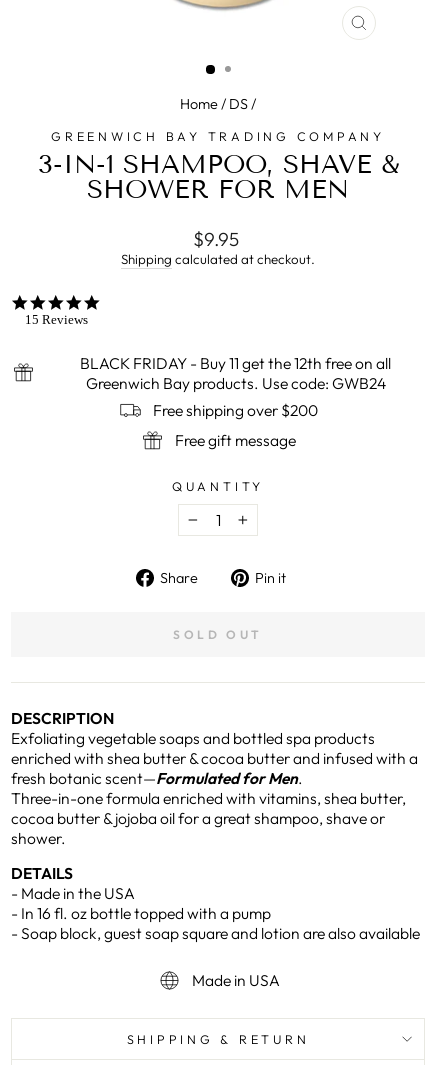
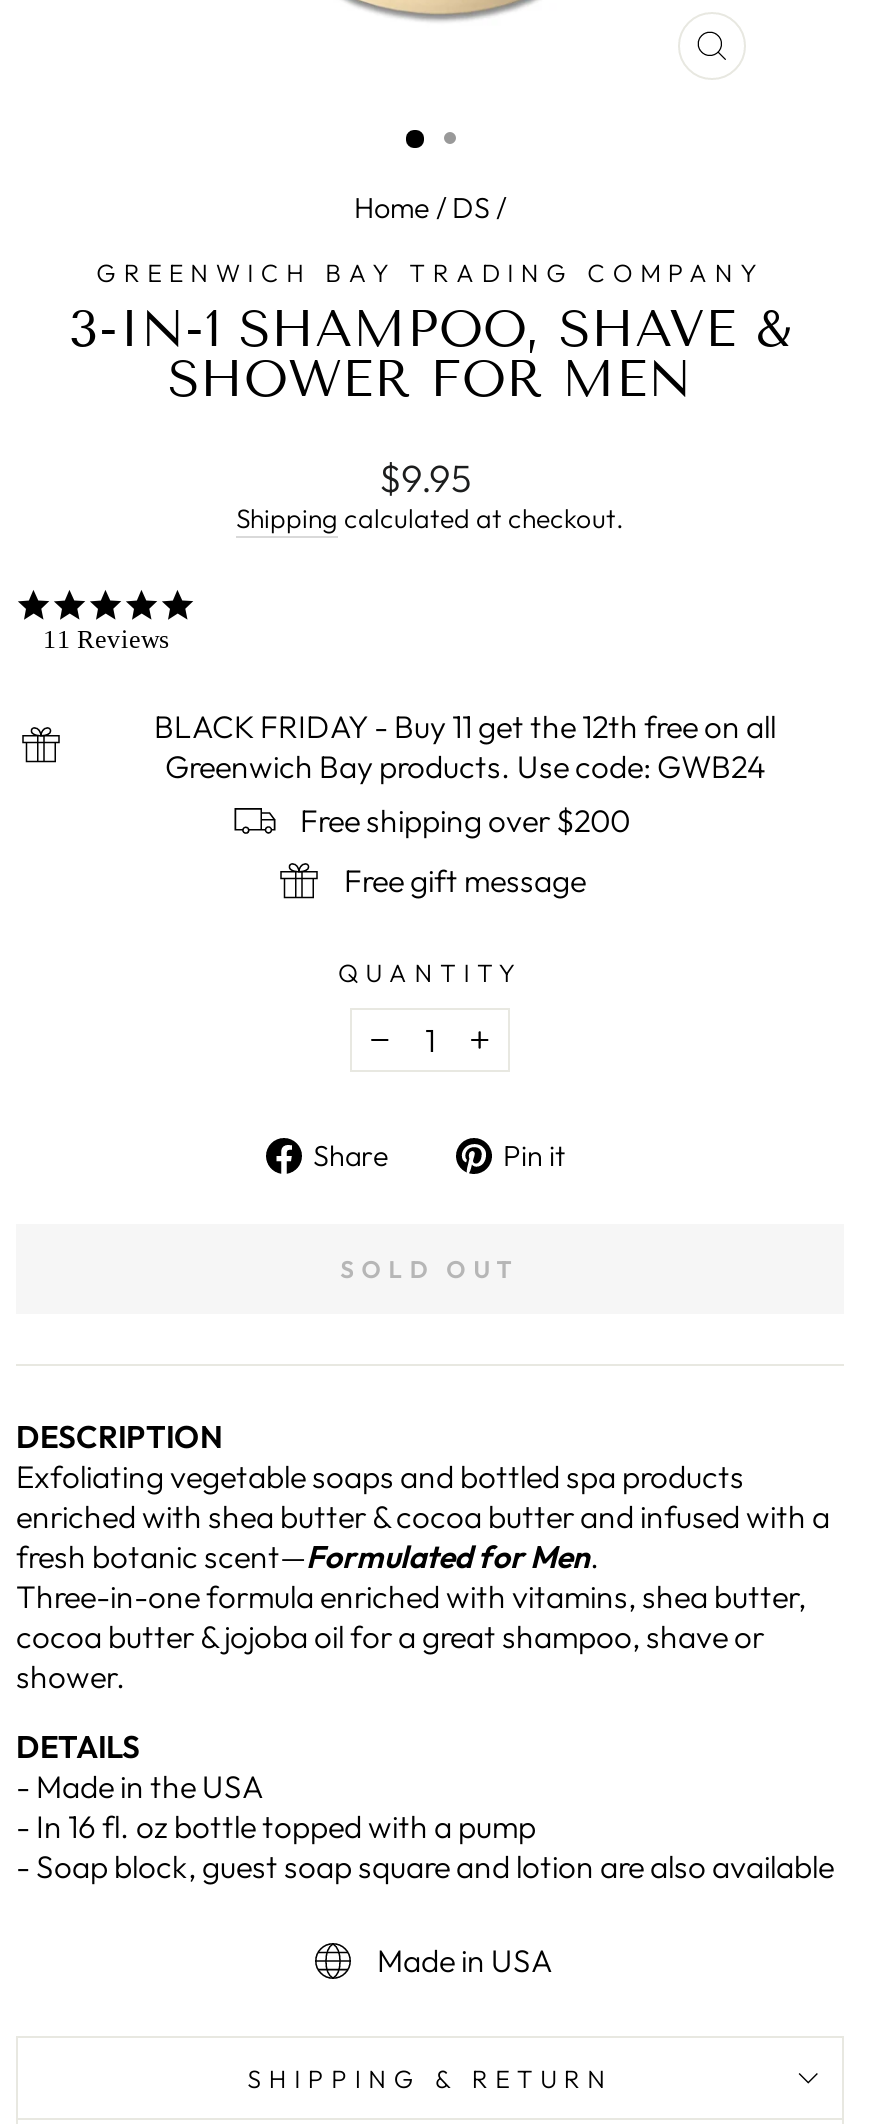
- 15 Reviews
+ 11 Reviews
